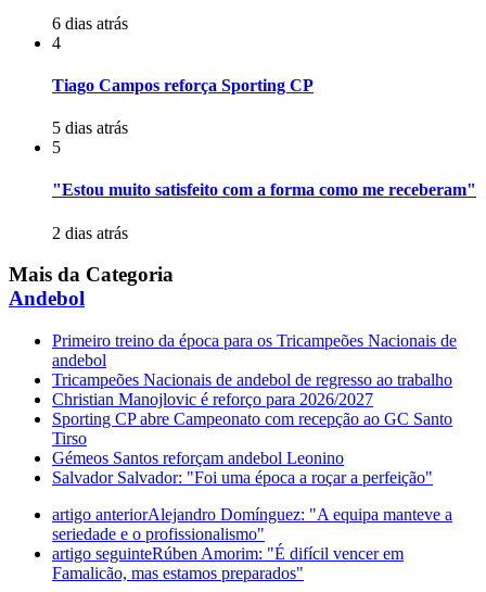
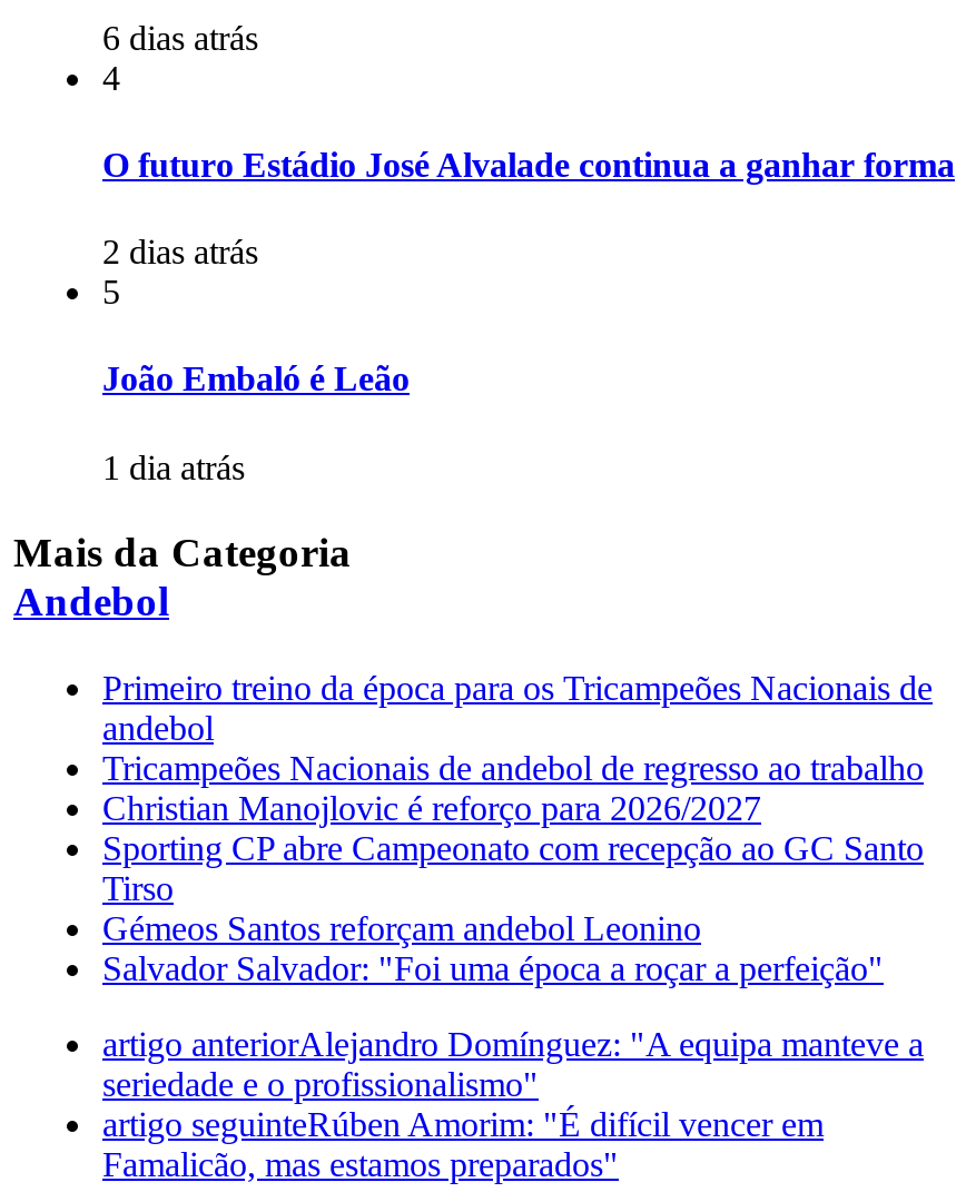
- Tiago Campos reforça Sporting CP
+ O futuro Estádio José Alvalade continua a ganhar forma

- 5 dias atrás
+ 2 dias atrás

- "Estou muito satisfeito com a forma como me receberam"
+ João Embaló é Leão

- 2 dias atrás
+ 1 dia atrás
